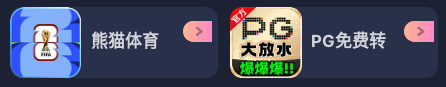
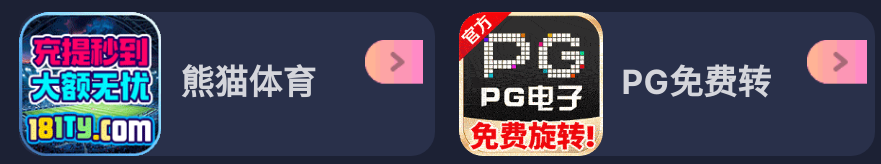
- [image]
+ [image]

- [image]
+ [image]
